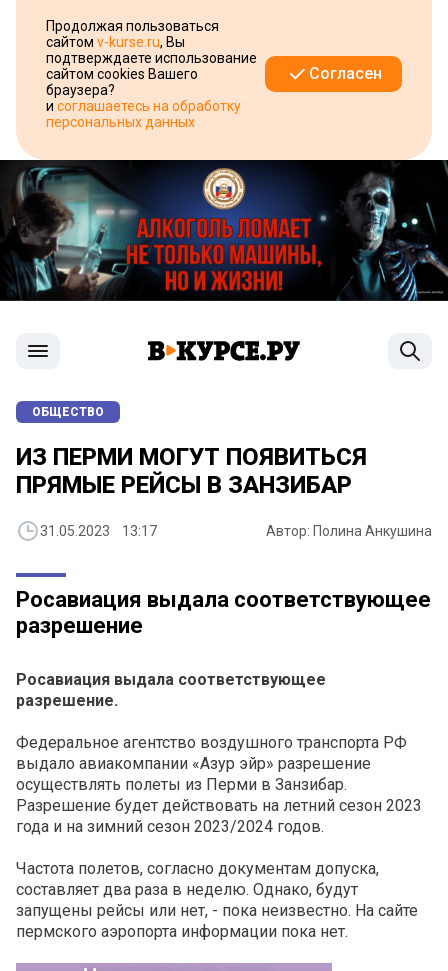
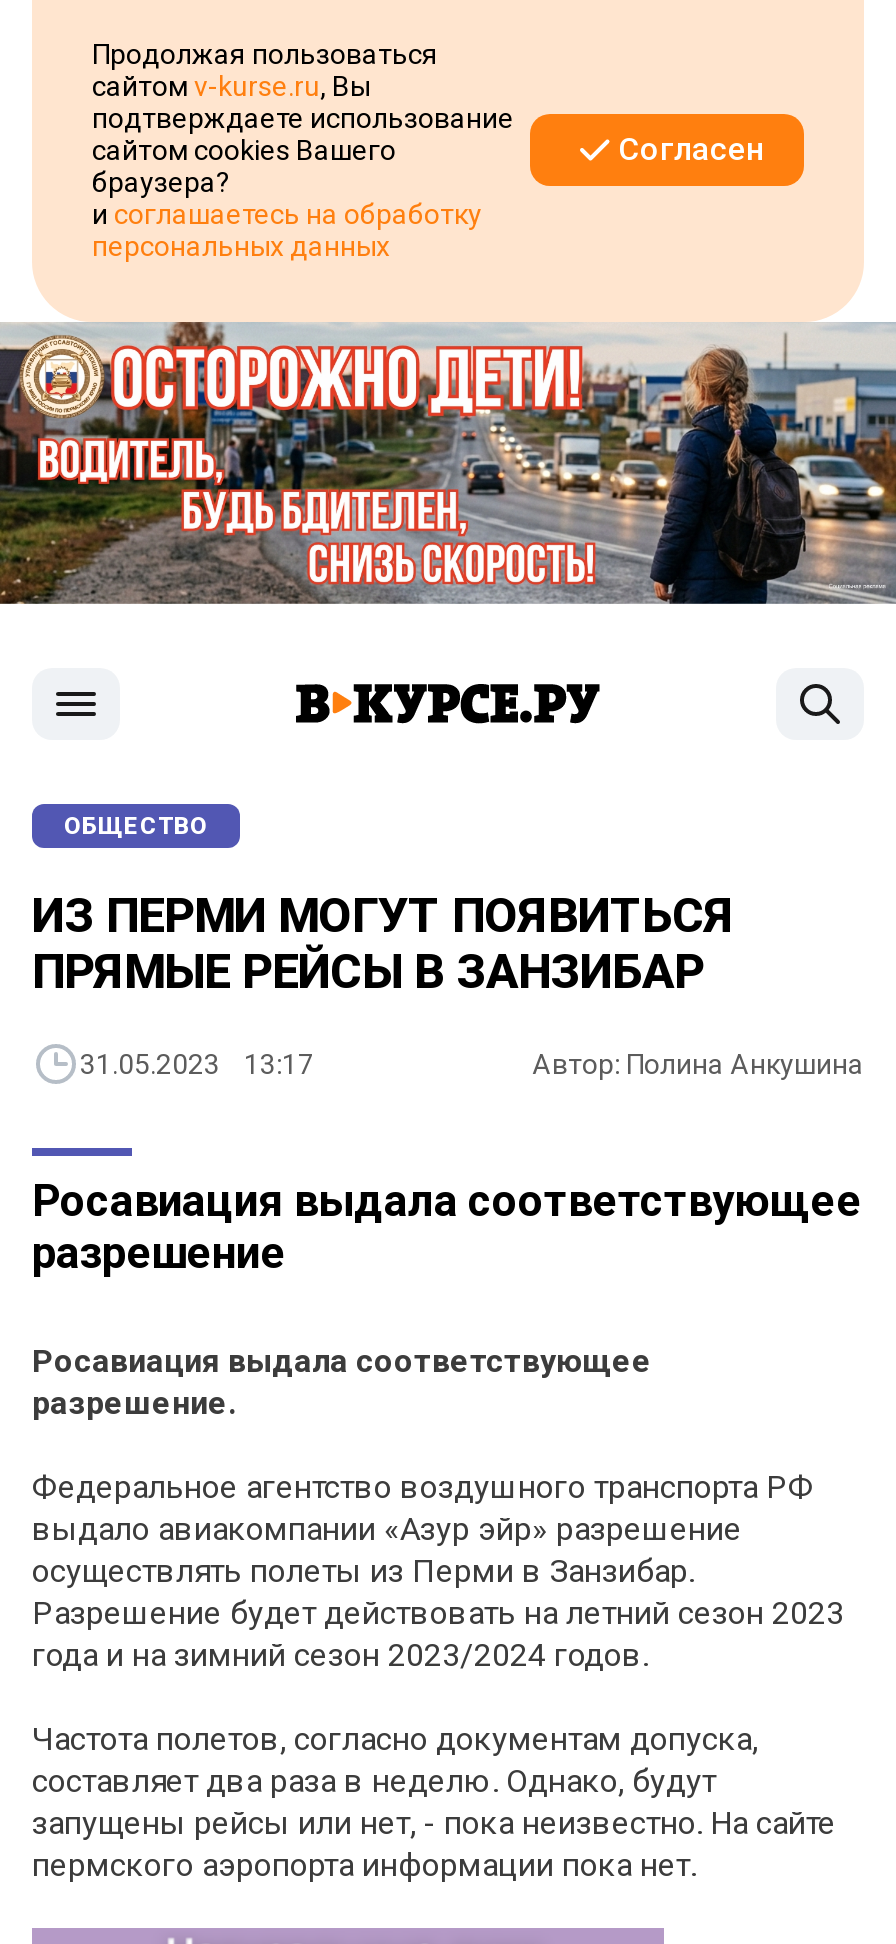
- [image]
+ [image]
